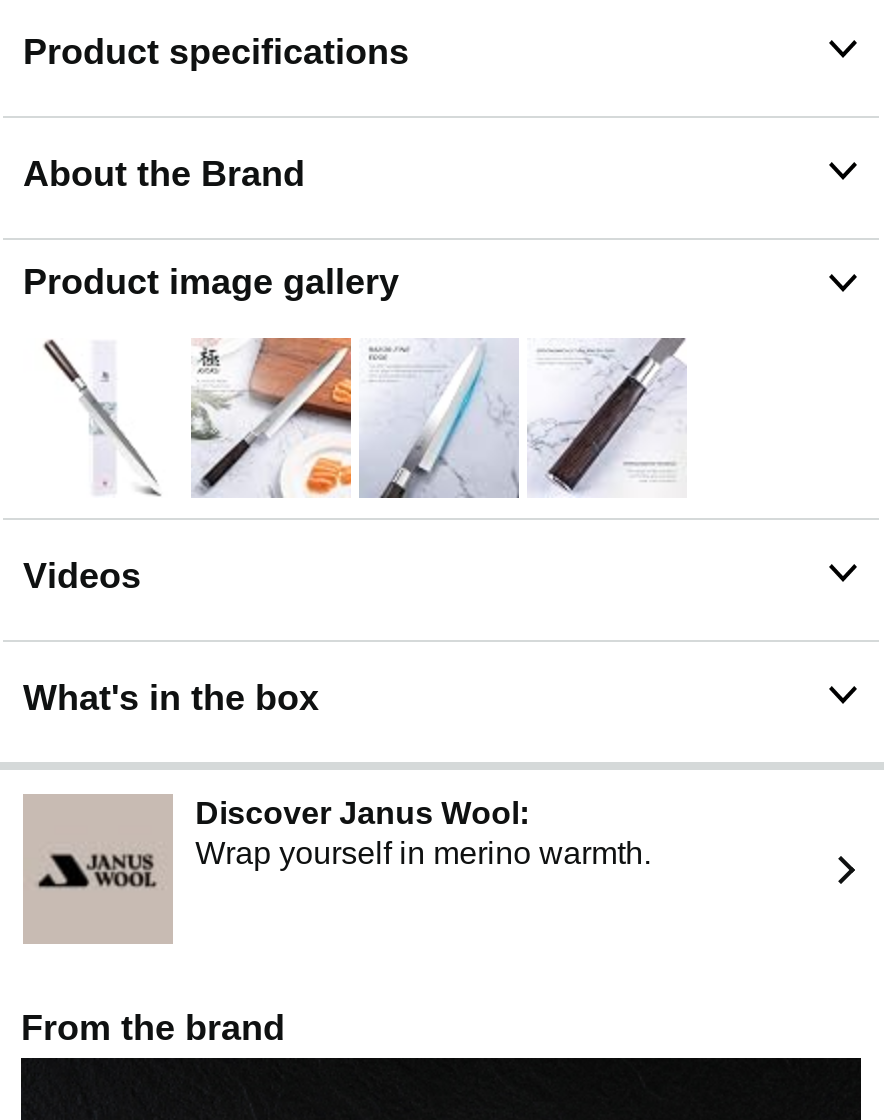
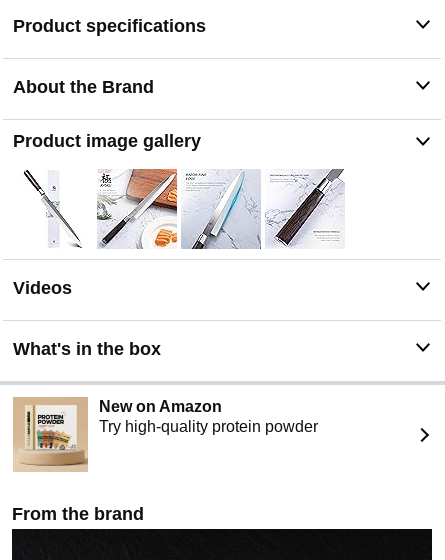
- [image]
- Discover Janus Wool:
- Wrap yourself in merino warmth.
+ [image]
+ New on Amazon
+ Try high-quality protein powder
